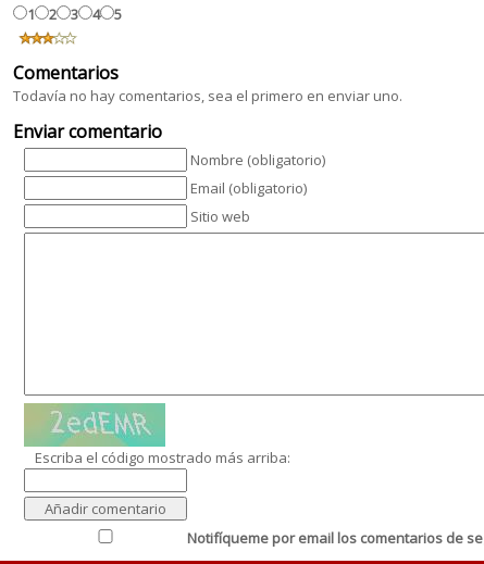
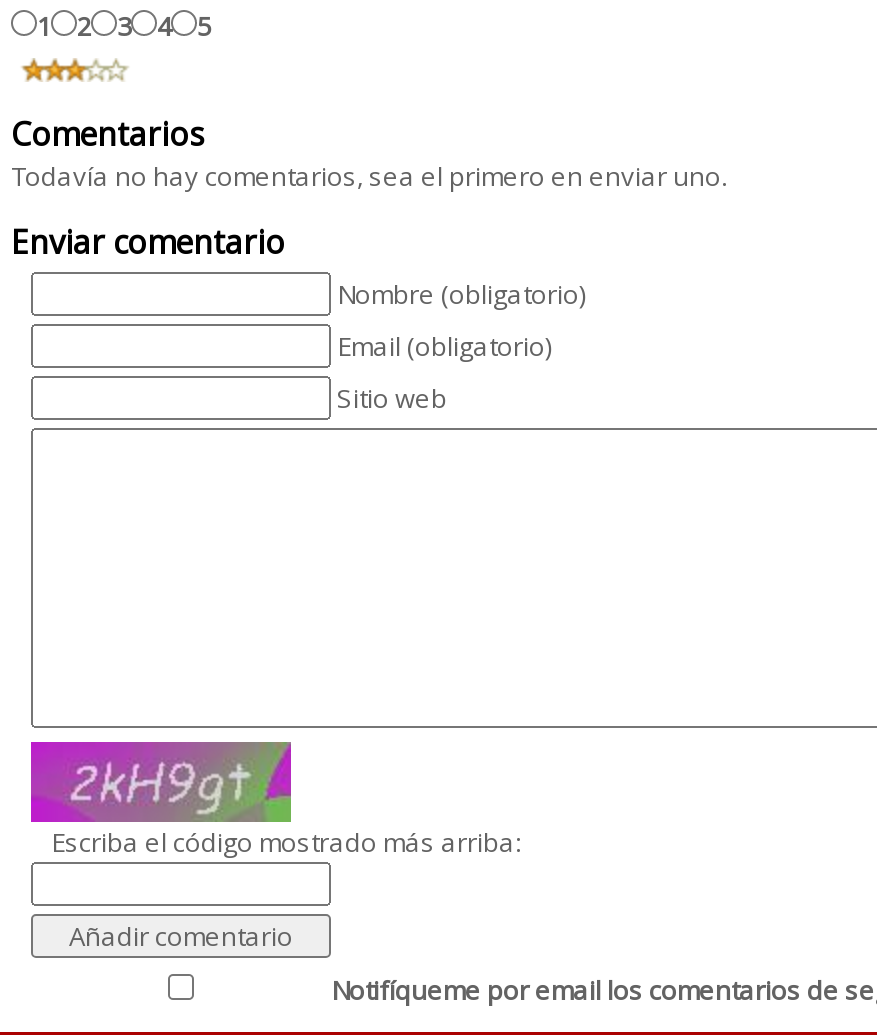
- [image]
+ [image]
